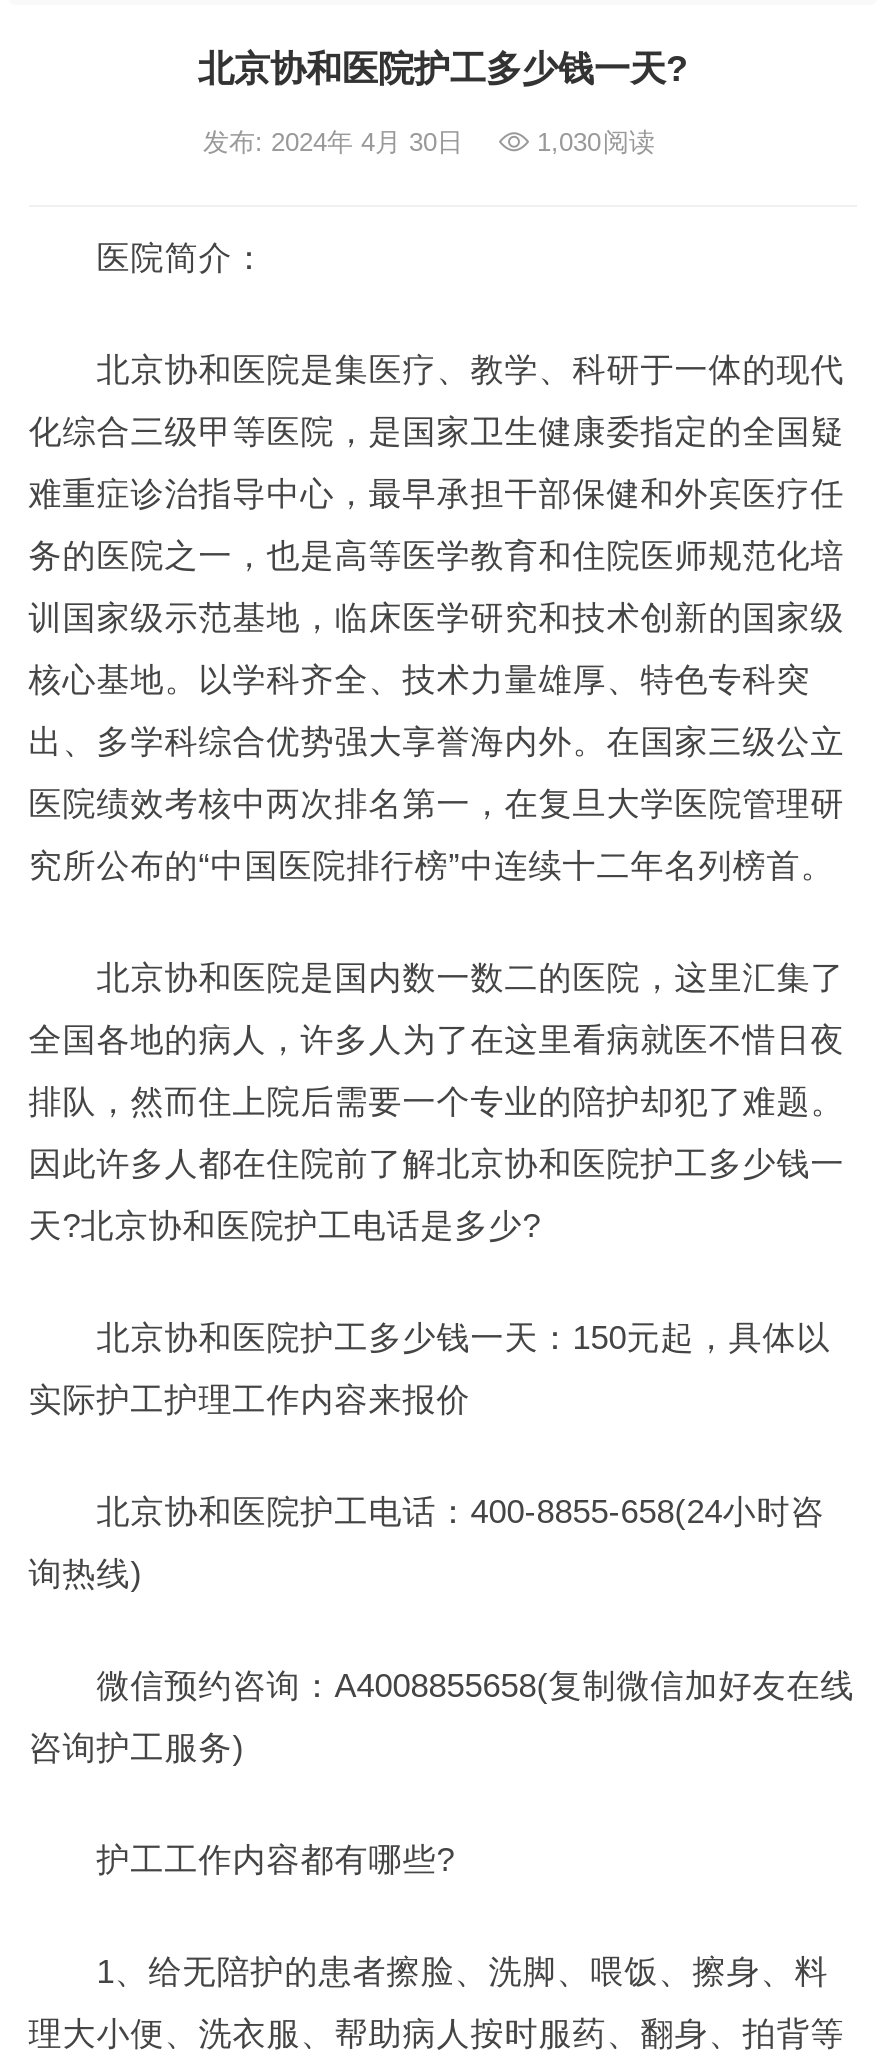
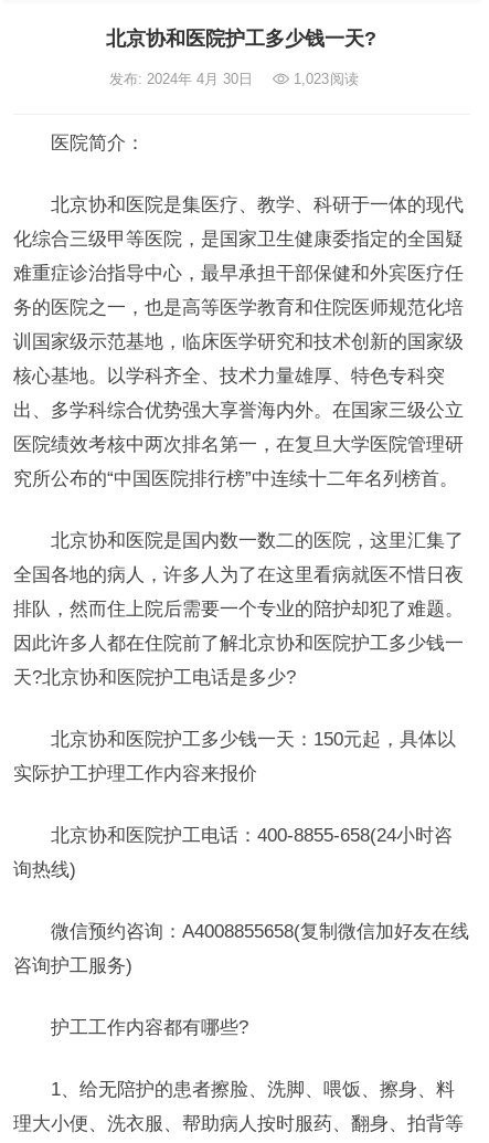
- 发布: 2024年 4月 30日 1,030阅读
+ 发布: 2024年 4月 30日 1,023阅读
